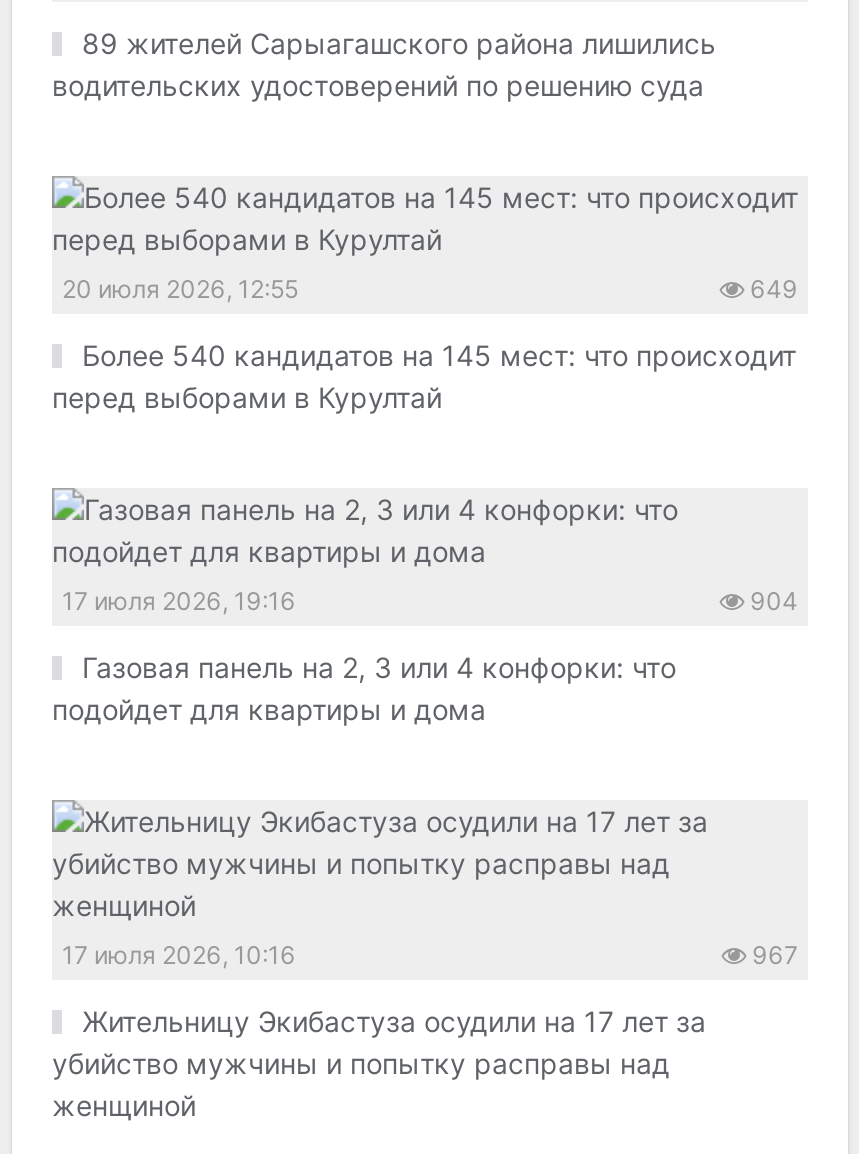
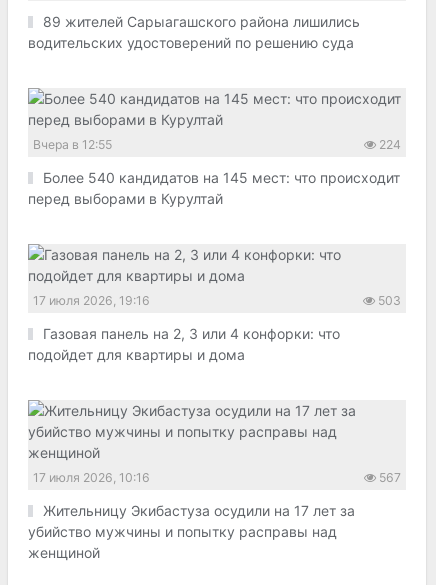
- 20 июля 2026, 12:55
- 649
+ Вчера в 12:55
+ 224

- 904
+ 503

- 967
+ 567
